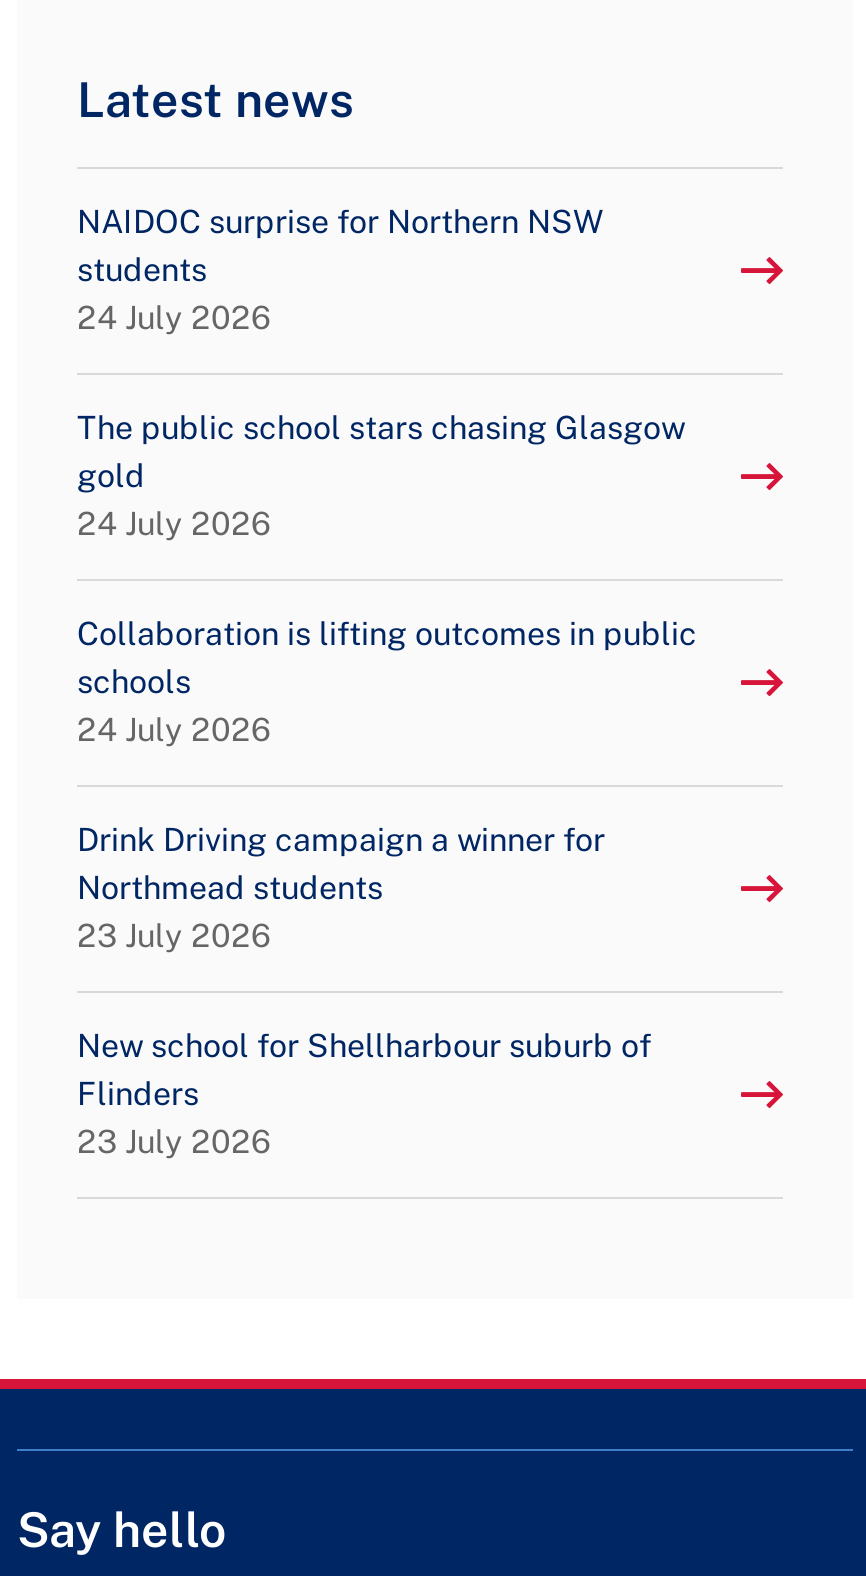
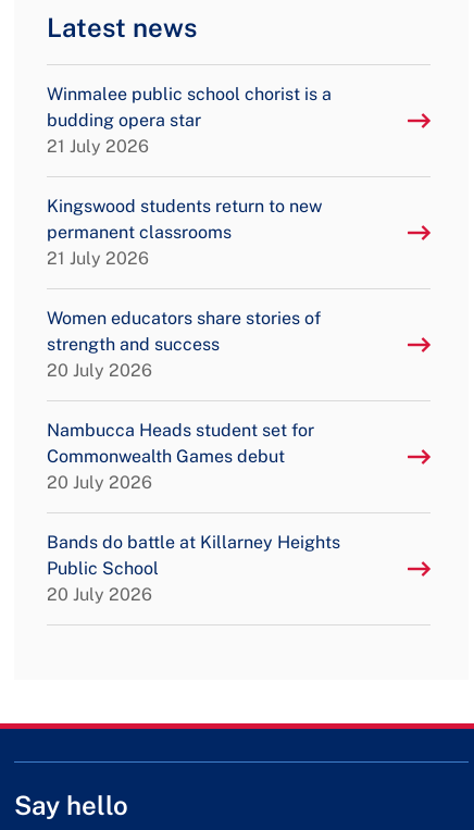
- NAIDOC surprise for Northern NSW
- students
- 24 July 2026
+ Winmalee public school chorist is a
+ budding opera star
+ 21 July 2026

- The public school stars chasing Glasgow
- gold
- 24 July 2026
+ Kingswood students return to new
+ permanent classrooms
+ 21 July 2026

- Collaboration is lifting outcomes in public
- schools
- 24 July 2026
+ Women educators share stories of
+ strength and success
+ 20 July 2026

- Drink Driving campaign a winner for
- Northmead students
- 23 July 2026
+ Nambucca Heads student set for
+ Commonwealth Games debut
+ 20 July 2026

- New school for Shellharbour suburb of
- Flinders
- 23 July 2026
+ Bands do battle at Killarney Heights
+ Public School
+ 20 July 2026
